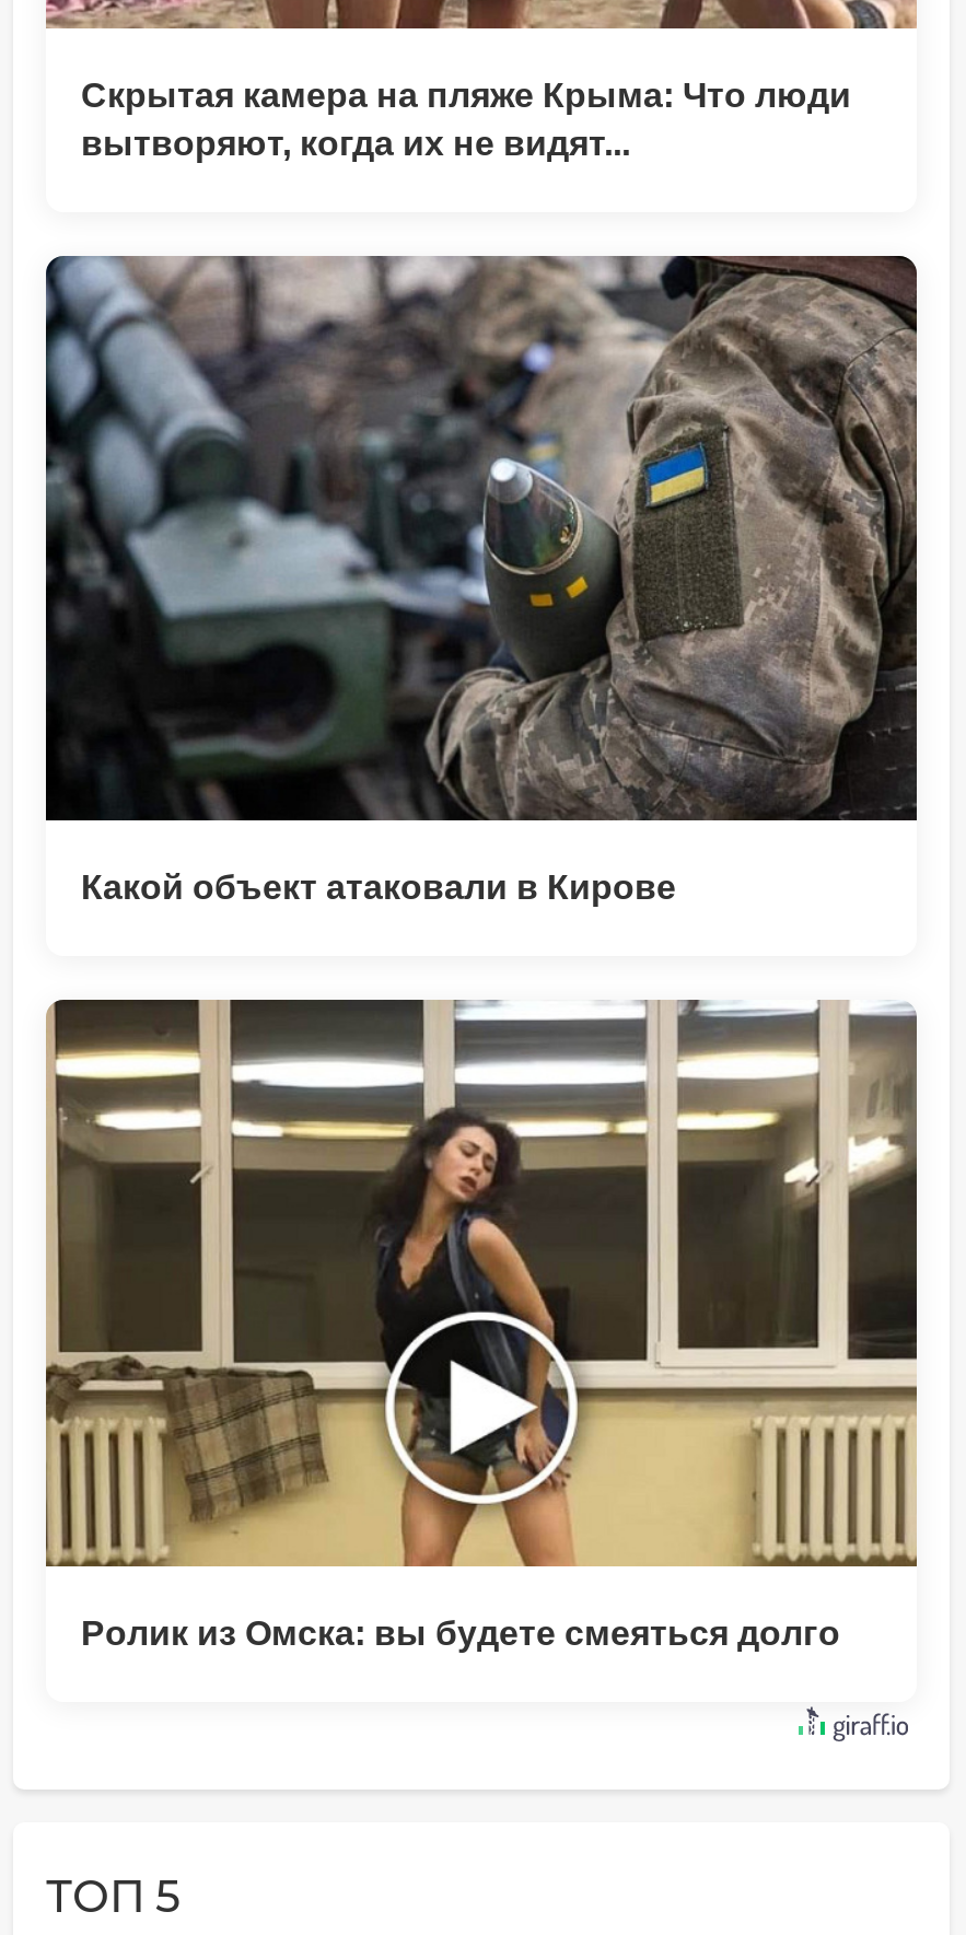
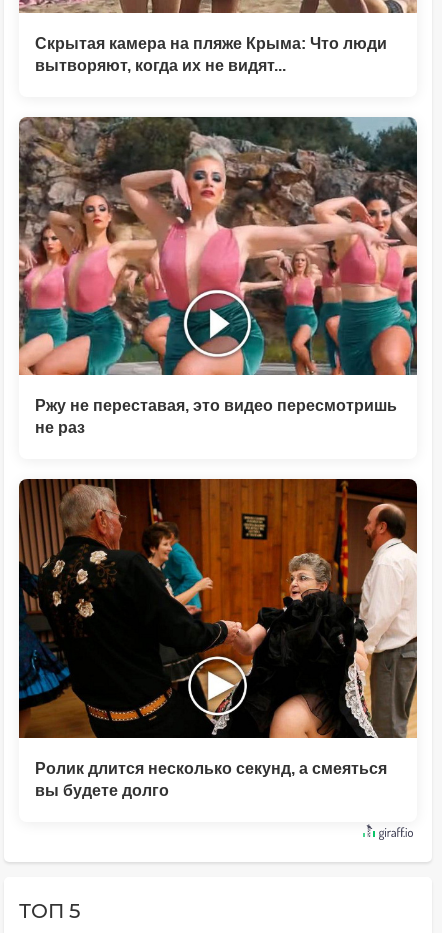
- [image]
- Какой объект атаковали в Кирове
+ [image]
+ Ржу не переставая, это видео пересмотришь
+ не раз

- [image]
- Ролик из Омска: вы будете смеяться долго
+ [image]
+ Ролик длится несколько секунд, а смеяться
+ вы будете долго
